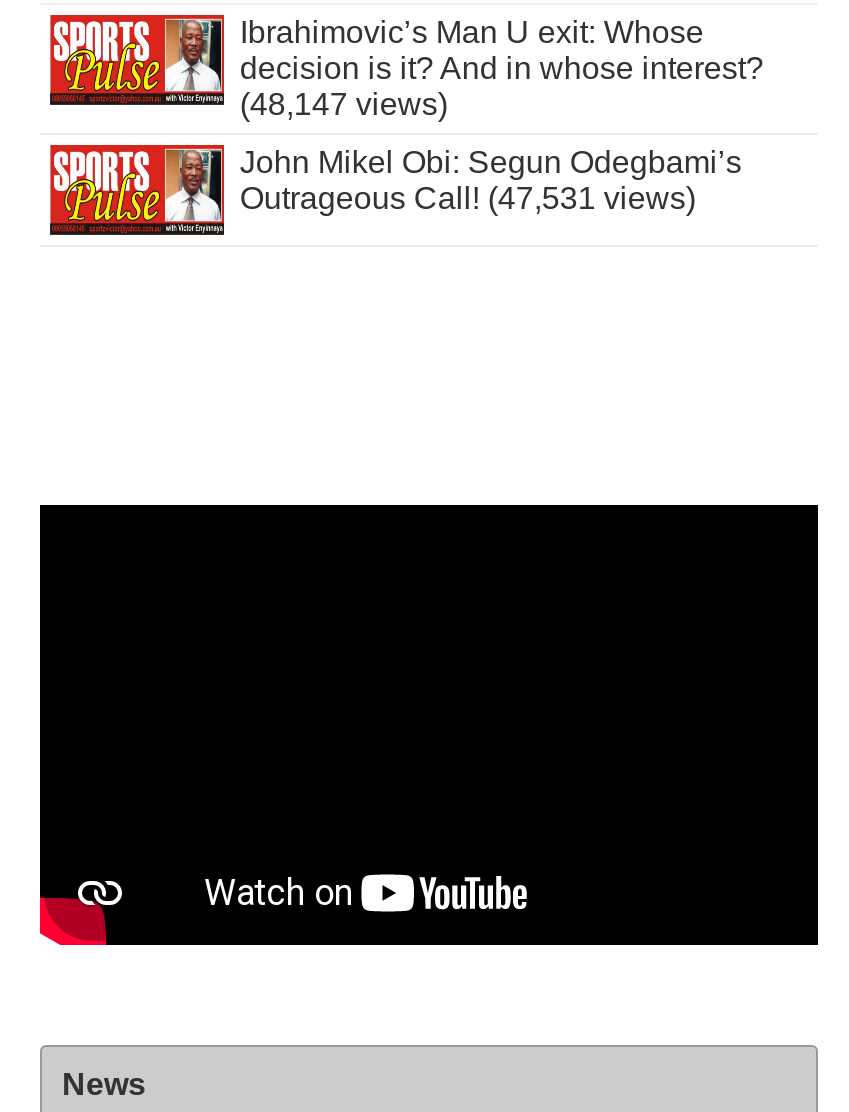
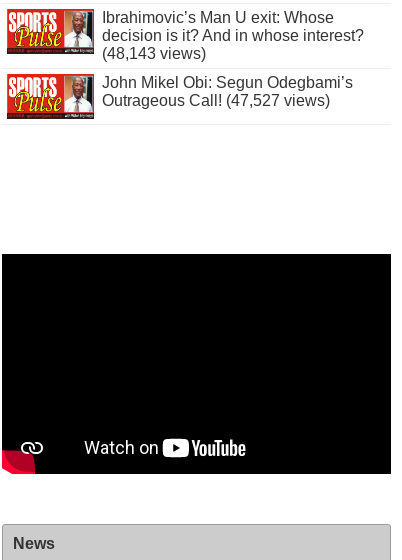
- (48,147 views)
+ (48,143 views)

- Outrageous Call! (47,531 views)
+ Outrageous Call! (47,527 views)
